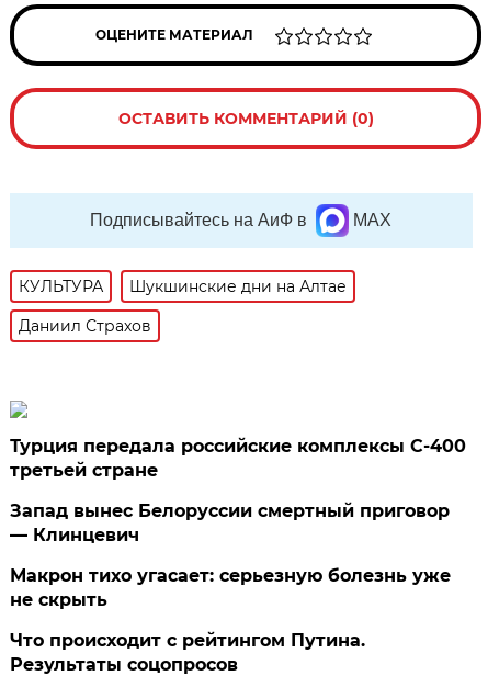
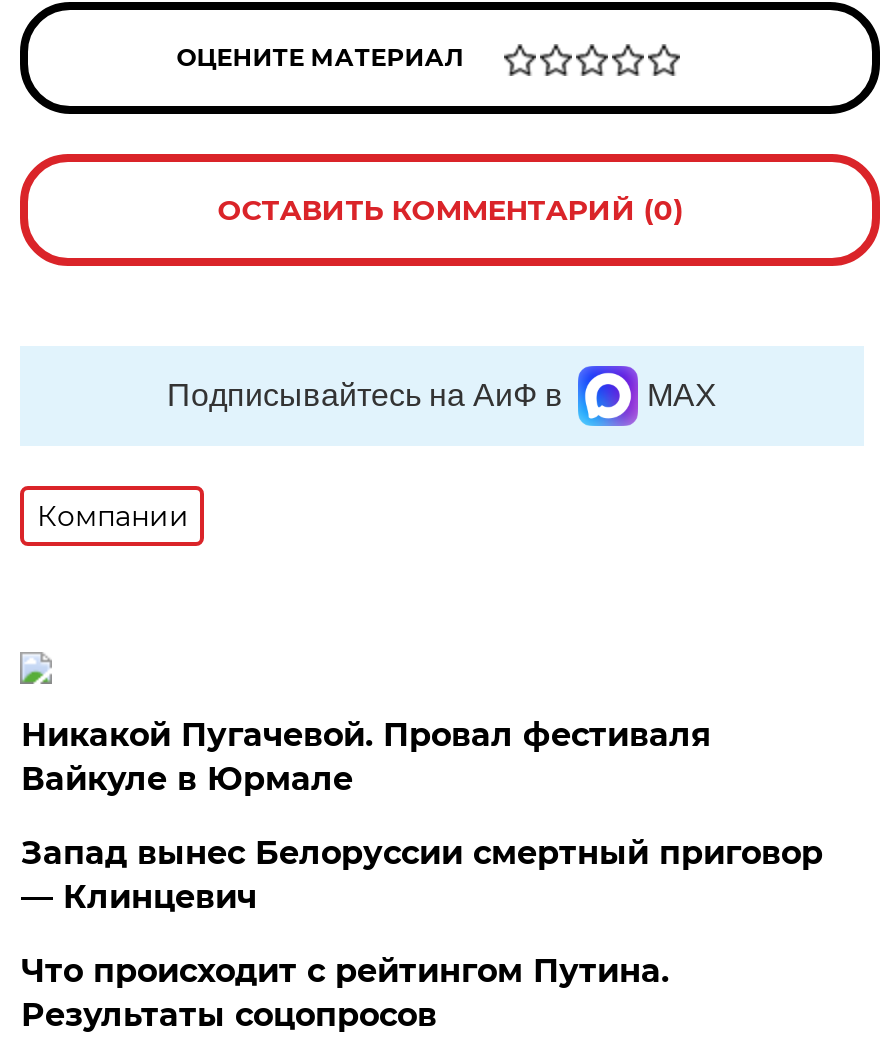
- КУЛЬТУРА
- Шукшинские дни на Алтае
- Даниил Страхов
+ Компании

- Турция передала российские комплексы С-400
- третьей стране
+ Никакой Пугачевой. Провал фестиваля
+ Вайкуле в Юрмале

- Макрон тихо угасает: серьезную болезнь уже
- не скрыть
